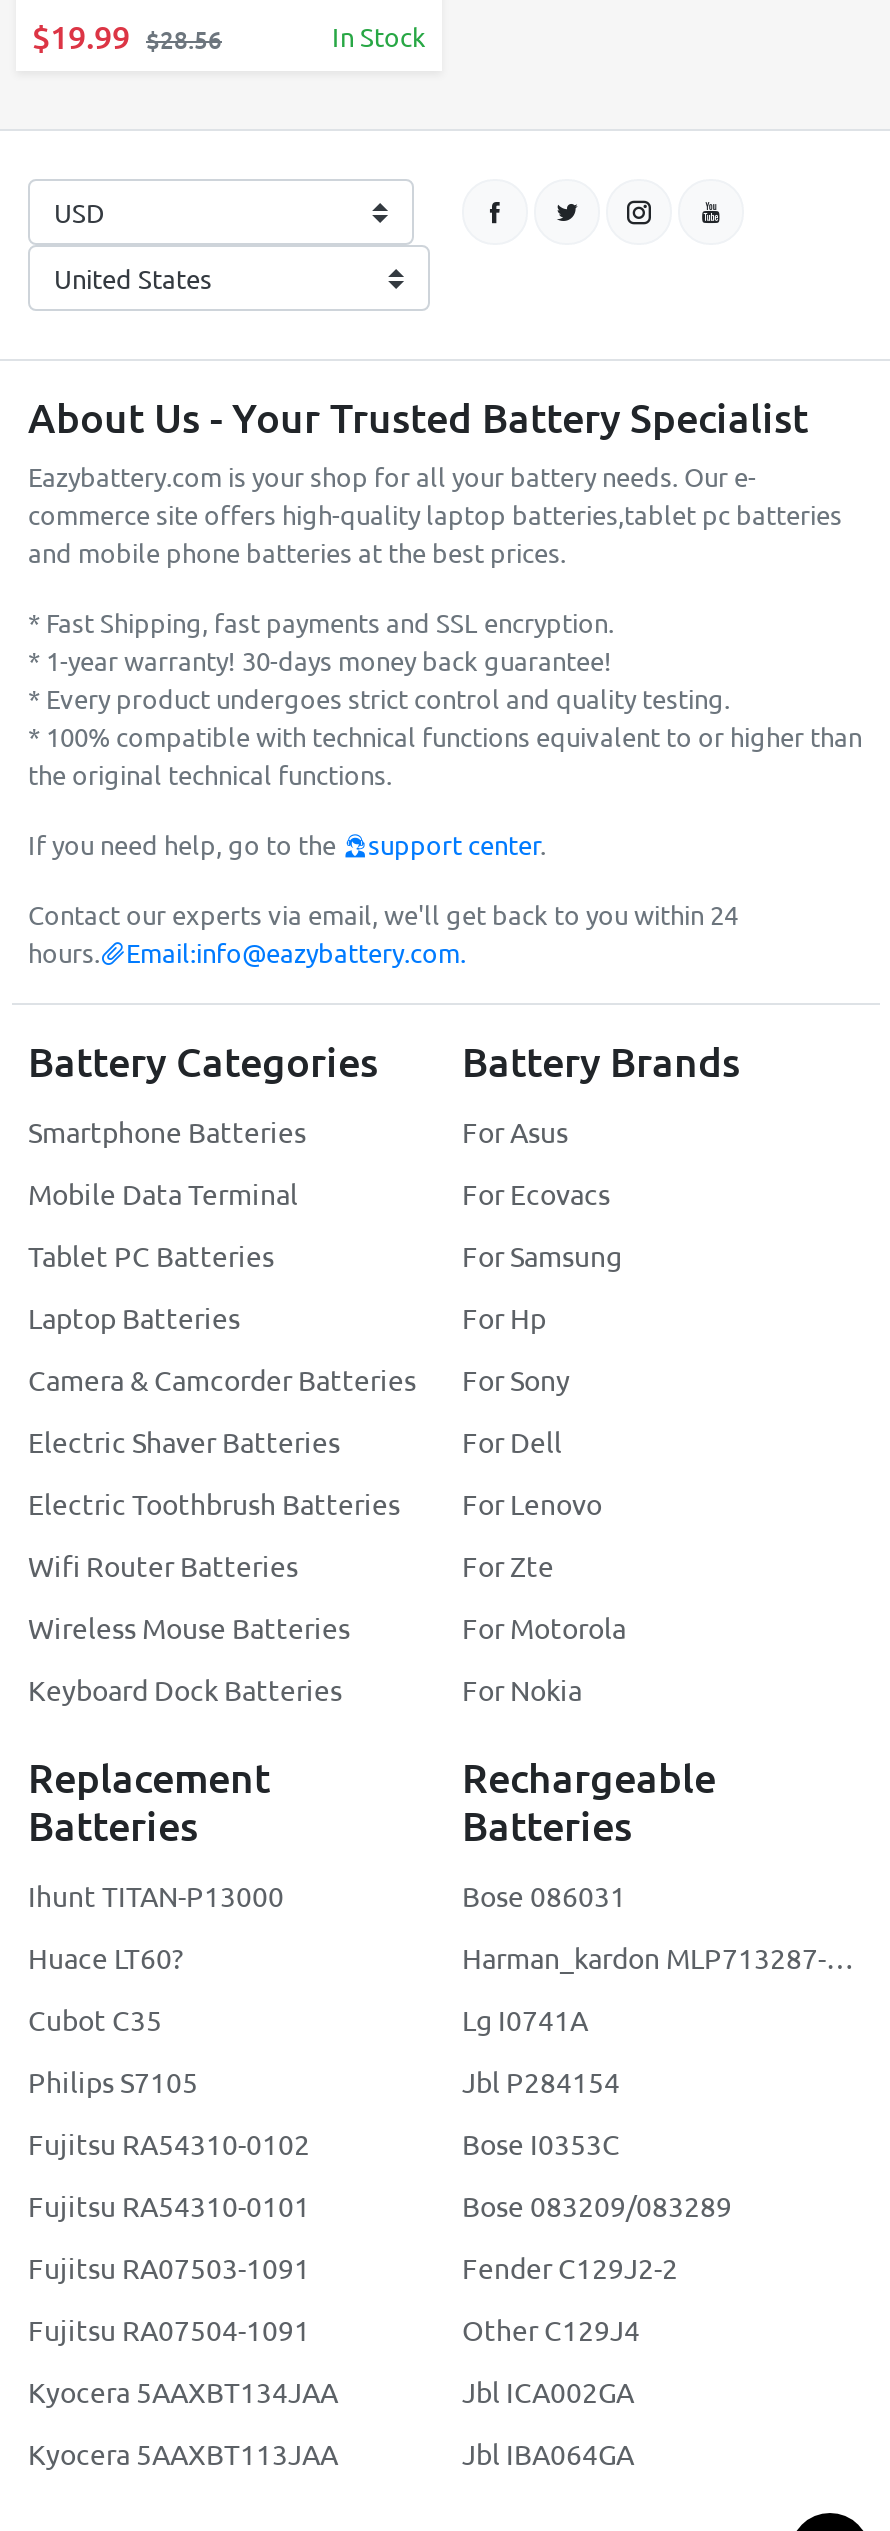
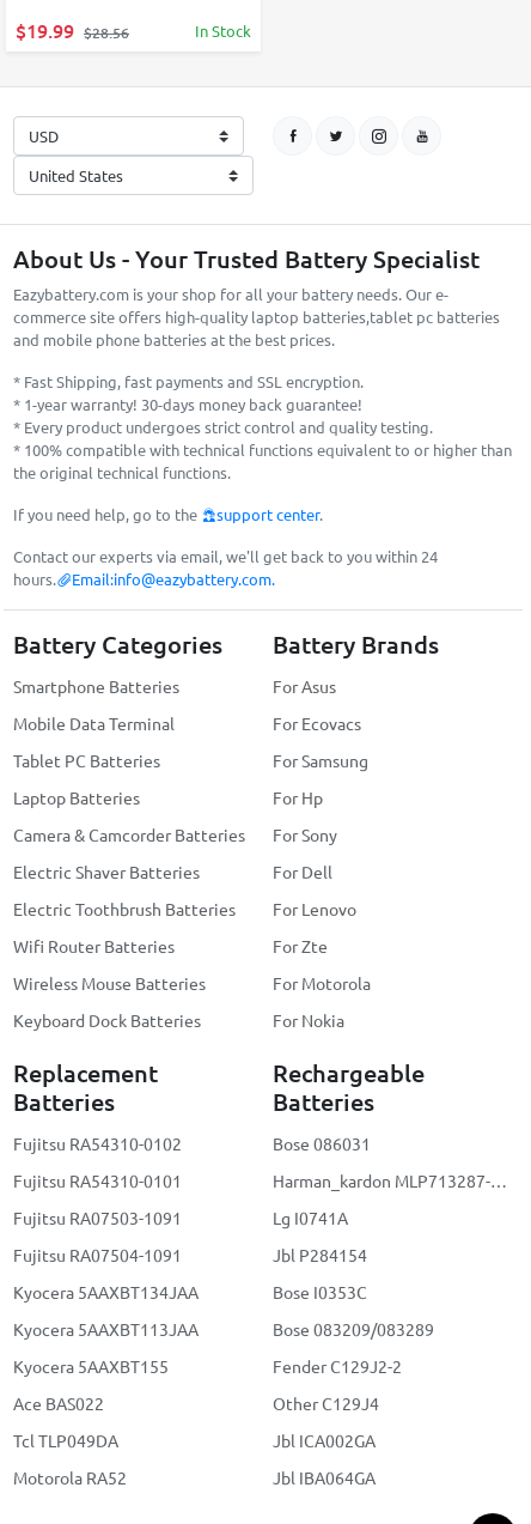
- Ihunt TITAN-P13000
- Huace LT60?
- Cubot C35
- Philips S7105

moved up: Fujitsu RA54310-0102 | Fujitsu RA54310-0101 | Fujitsu RA07503-1091 | Fujitsu RA07504-1091 | Kyocera 5AAXBT134JAA | Kyocera 5AAXBT113JAA

+ Kyocera 5AAXBT155
+ Ace BAS022
+ Tcl TLP049DA
+ Motorola RA52
